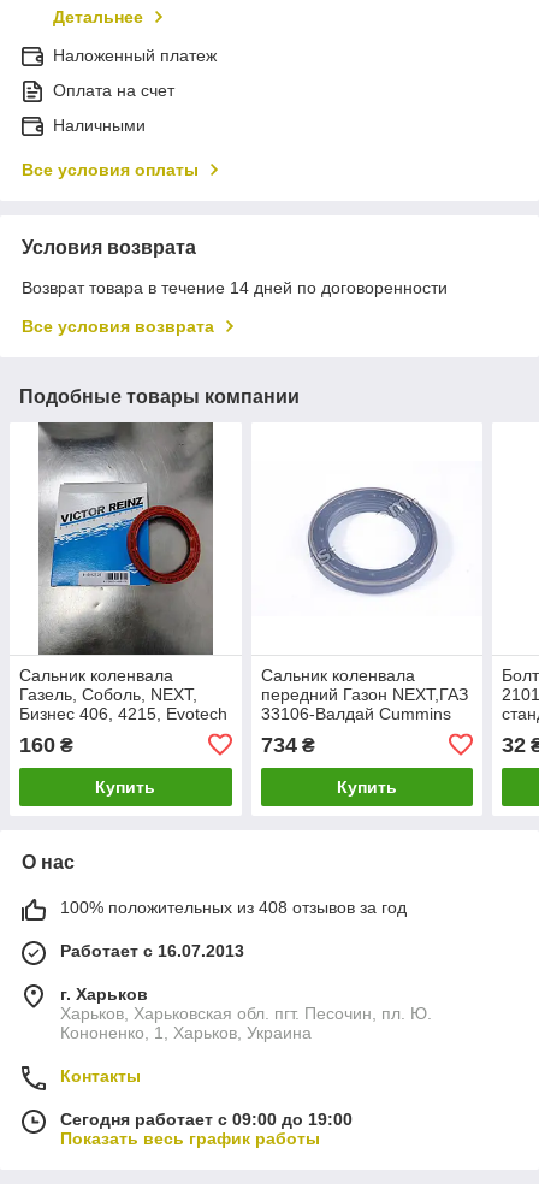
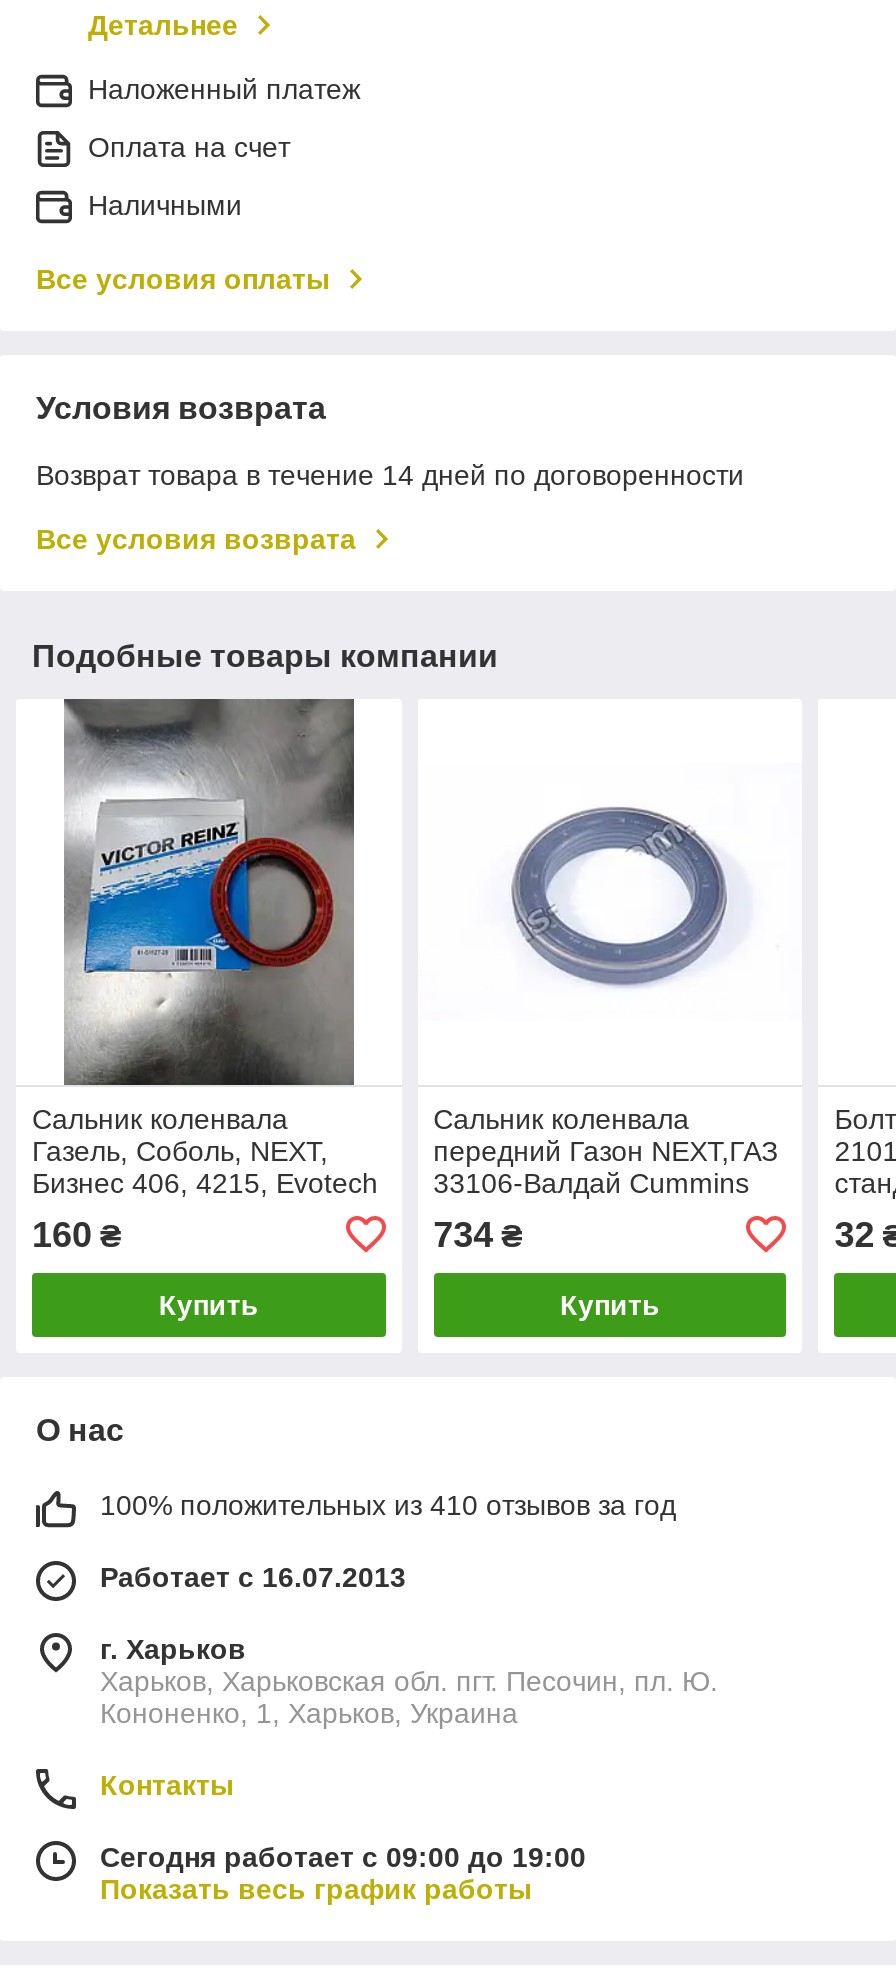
- 100% положительных из 408 отзывов за год
+ 100% положительных из 410 отзывов за год
